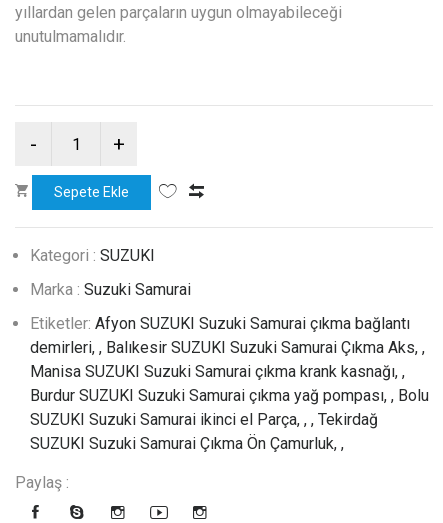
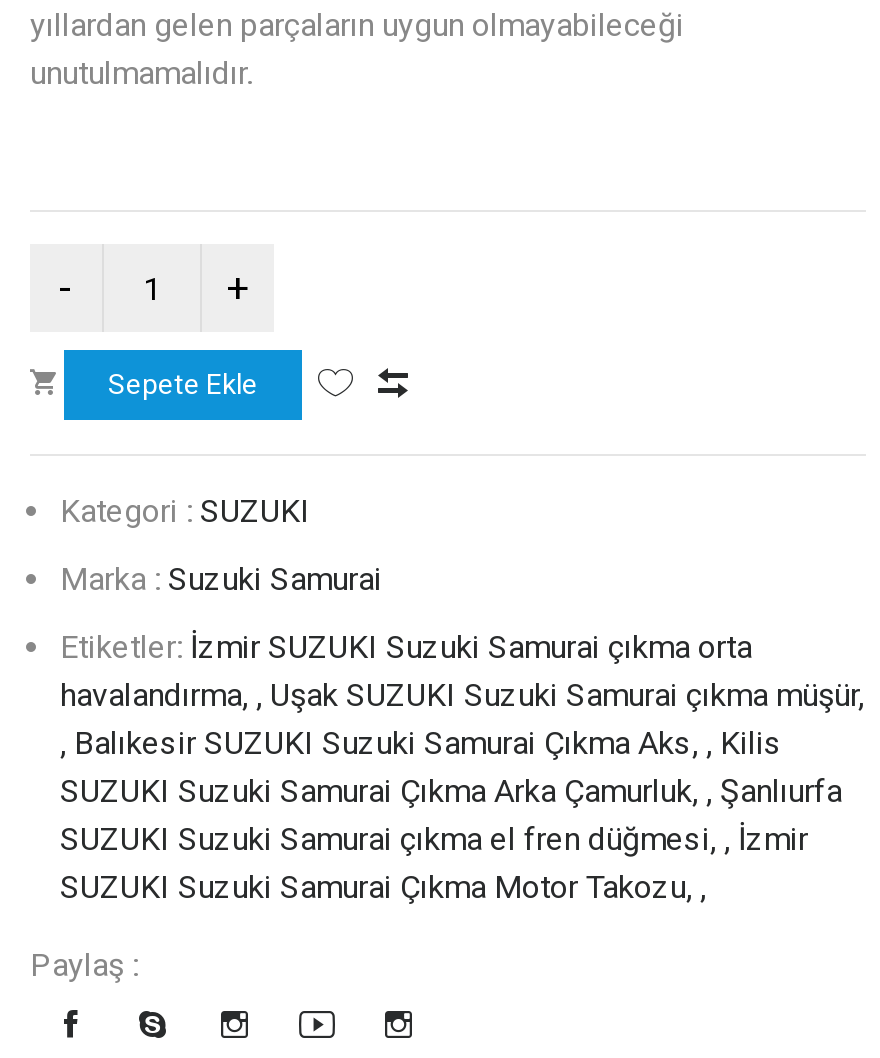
- Etiketler: Afyon SUZUKI Suzuki Samurai çıkma bağlantı
- demirleri, , Balıkesir SUZUKI Suzuki Samurai Çıkma Aks, ,
- Manisa SUZUKI Suzuki Samurai çıkma krank kasnağı, ,
- Burdur SUZUKI Suzuki Samurai çıkma yağ pompası, , Bolu
- SUZUKI Suzuki Samurai ikinci el Parça, , , Tekirdağ
- SUZUKI Suzuki Samurai Çıkma Ön Çamurluk, ,
+ Etiketler: İzmir SUZUKI Suzuki Samurai çıkma orta
+ havalandırma, , Uşak SUZUKI Suzuki Samurai çıkma müşür,
+ , Balıkesir SUZUKI Suzuki Samurai Çıkma Aks, , Kilis
+ SUZUKI Suzuki Samurai Çıkma Arka Çamurluk, , Şanlıurfa
+ SUZUKI Suzuki Samurai çıkma el fren düğmesi, , İzmir
+ SUZUKI Suzuki Samurai Çıkma Motor Takozu, ,
